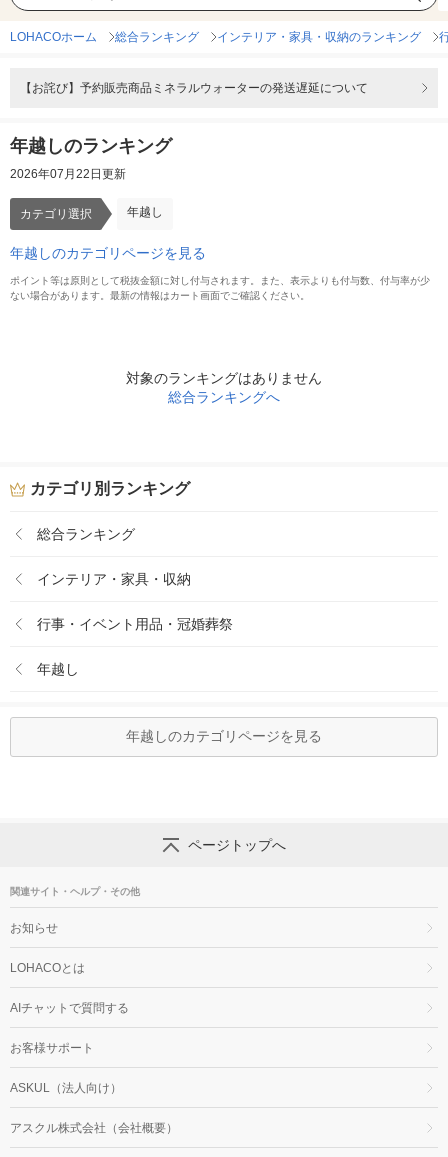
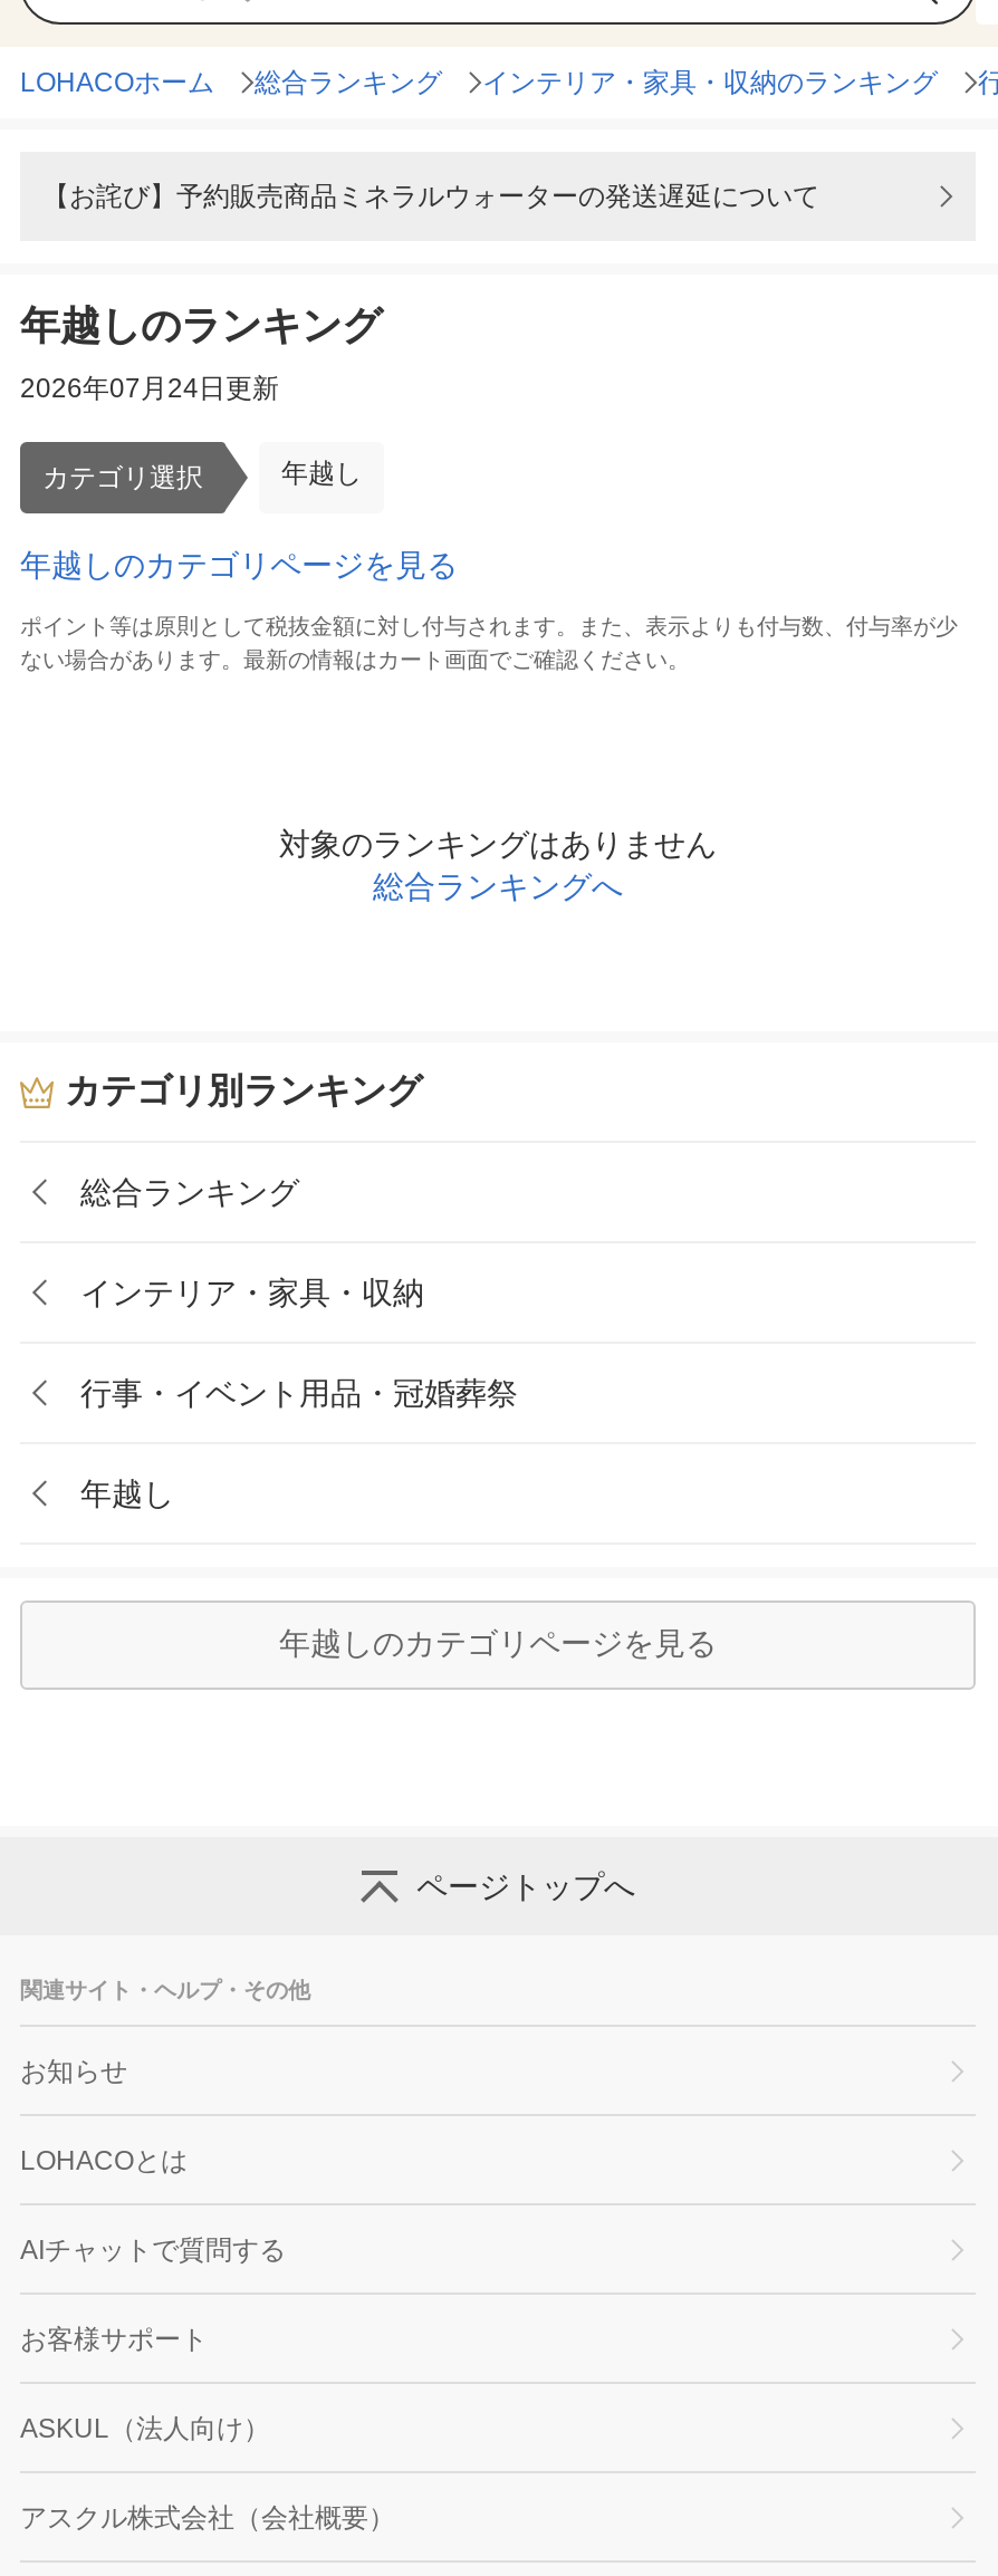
- 2026年07月22日更新
+ 2026年07月24日更新
